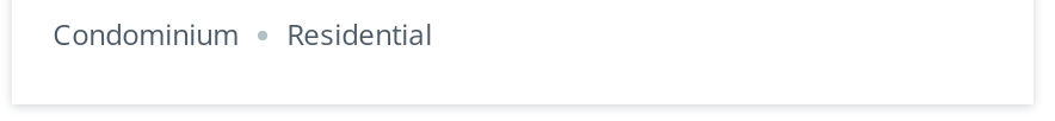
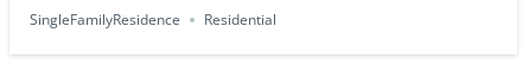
- Condominium
+ SingleFamilyResidence
